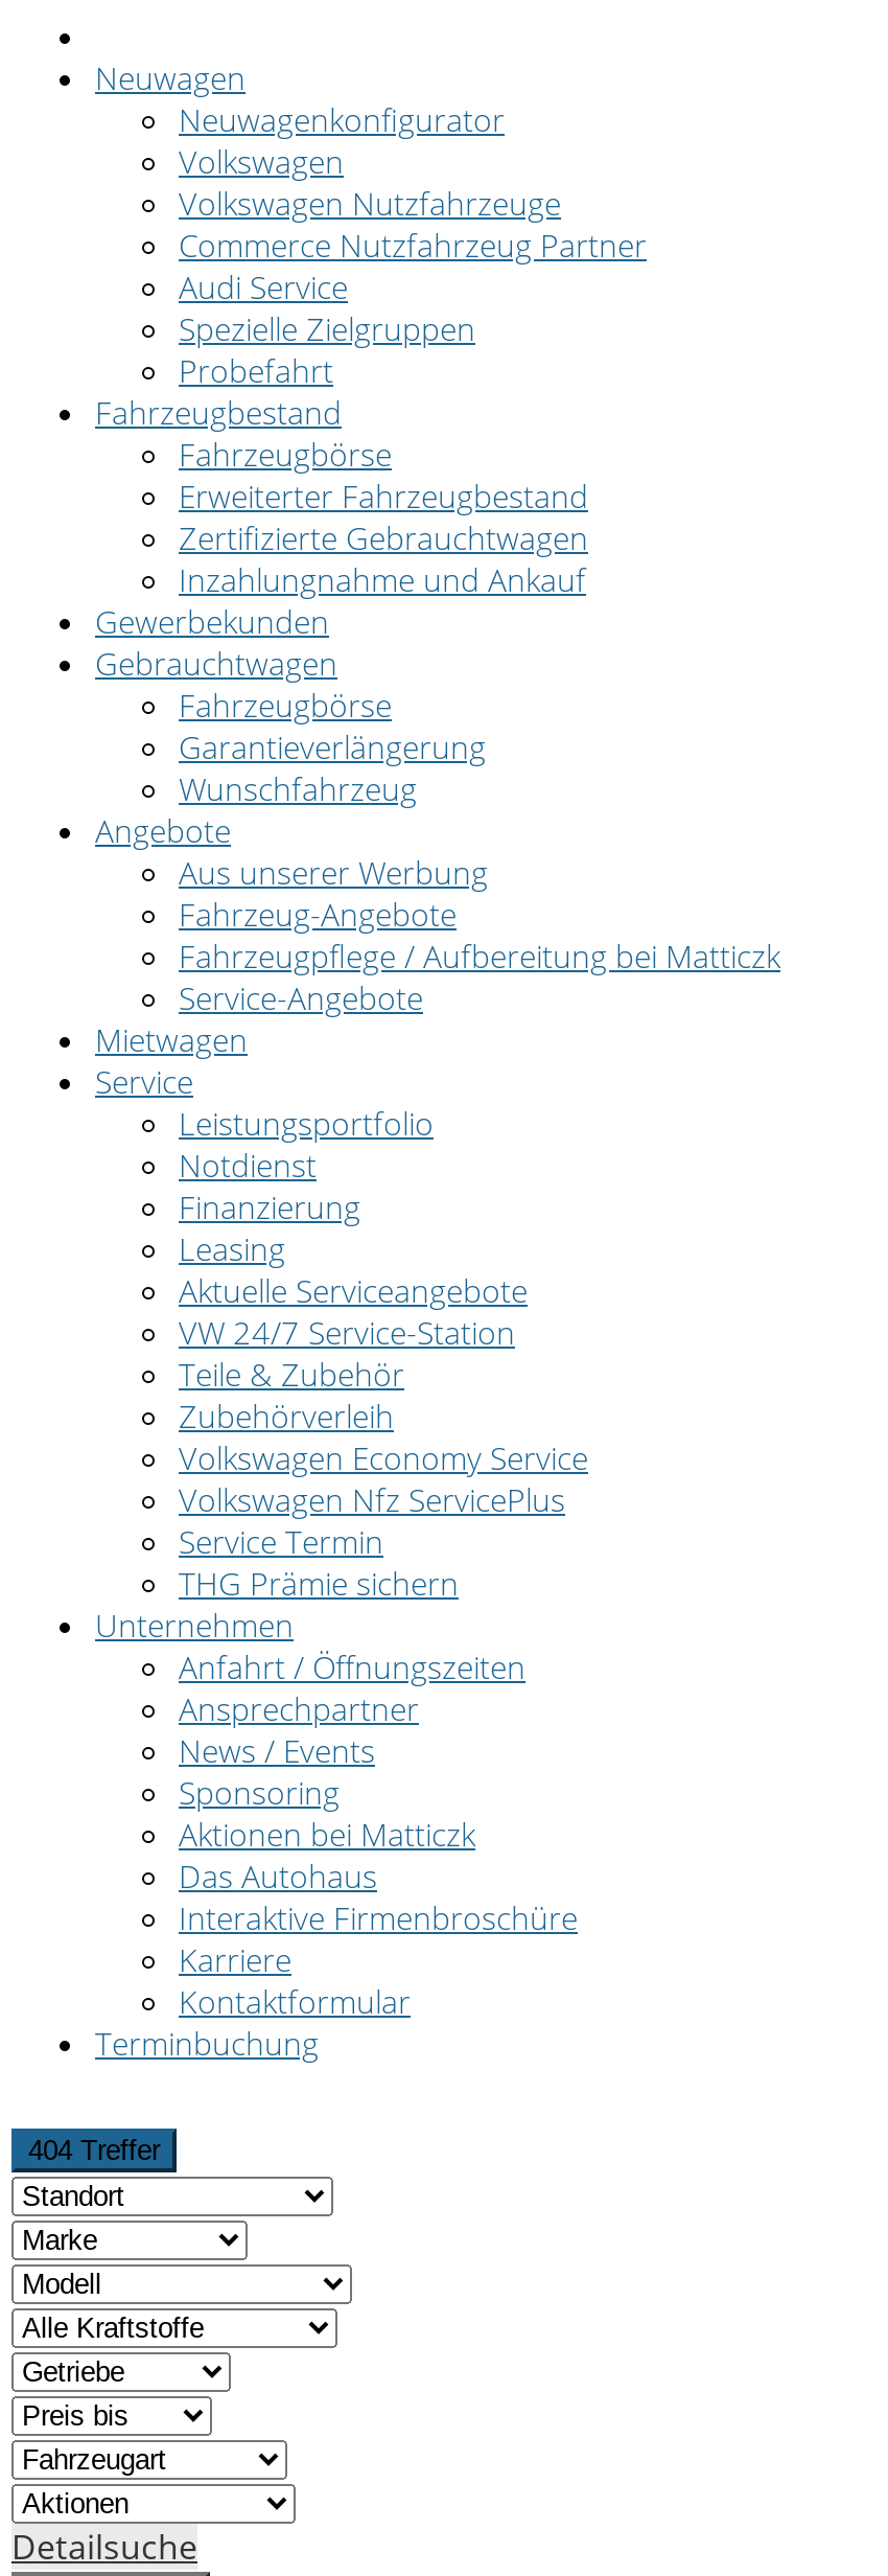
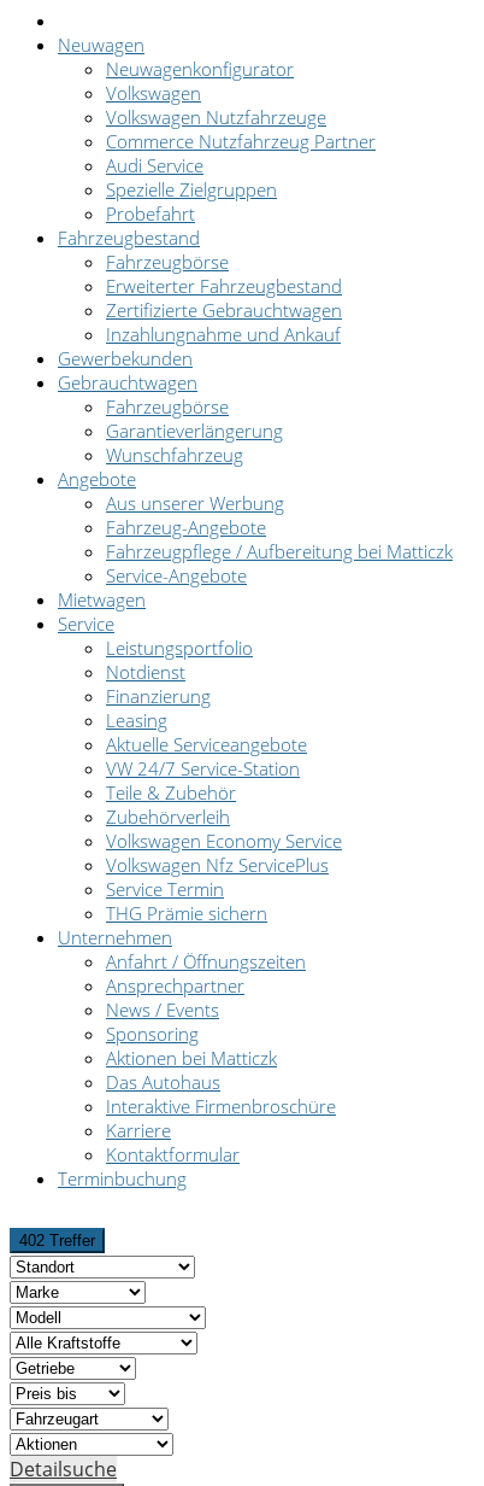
- 404 Treffer
+ 402 Treffer
